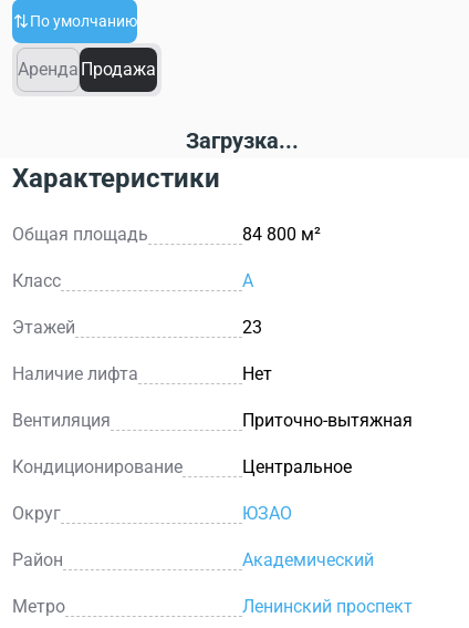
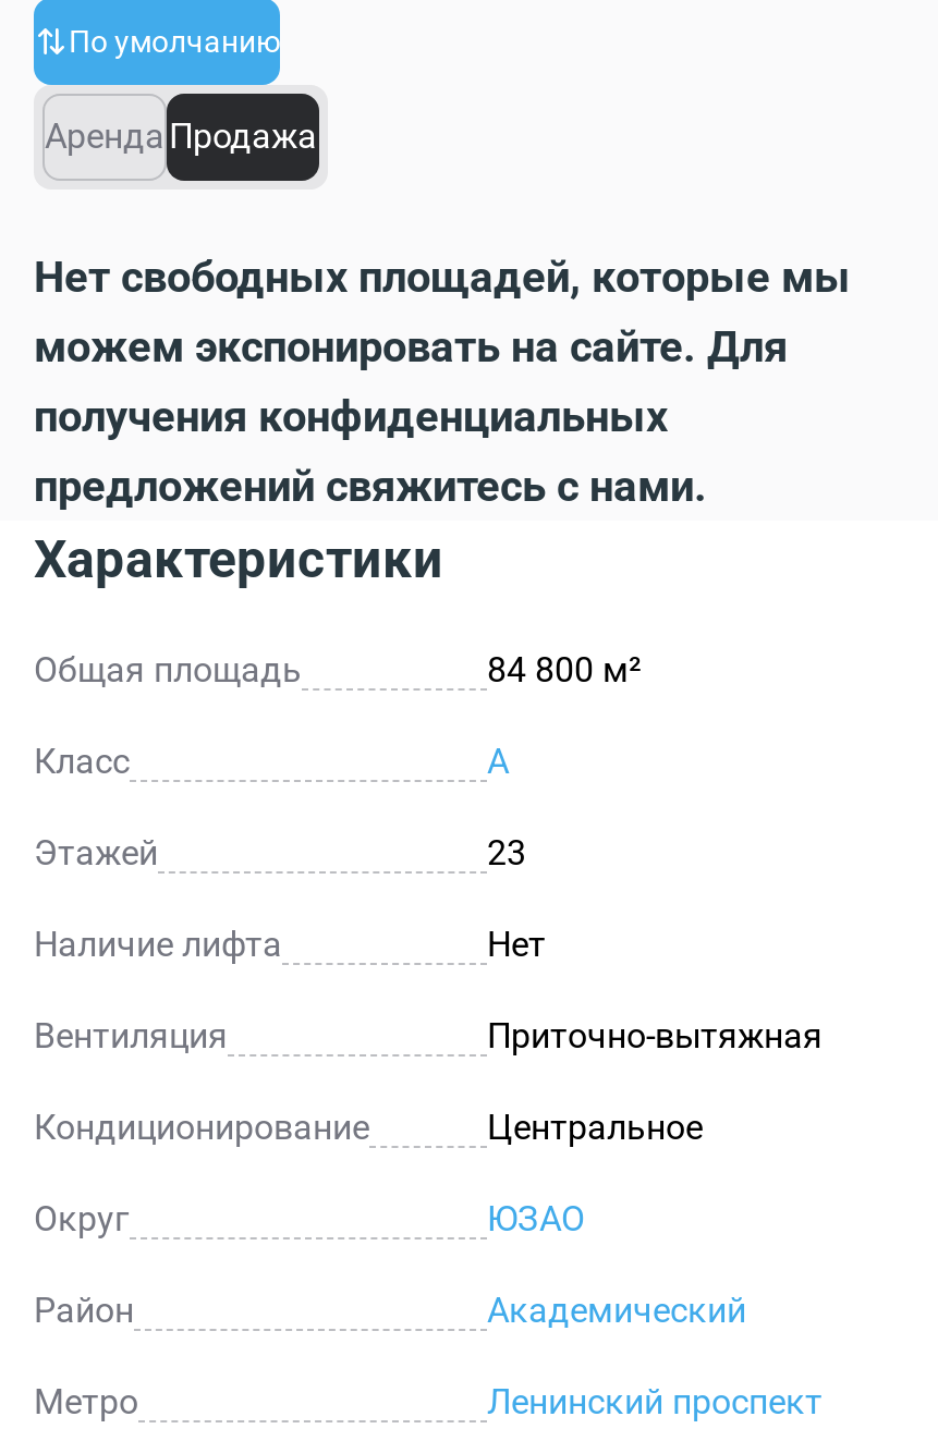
- Загрузка...
+ Нет свободных площадей, которые мы
+ можем экспонировать на сайте. Для
+ получения конфиденциальных
+ предложений свяжитесь с нами.
